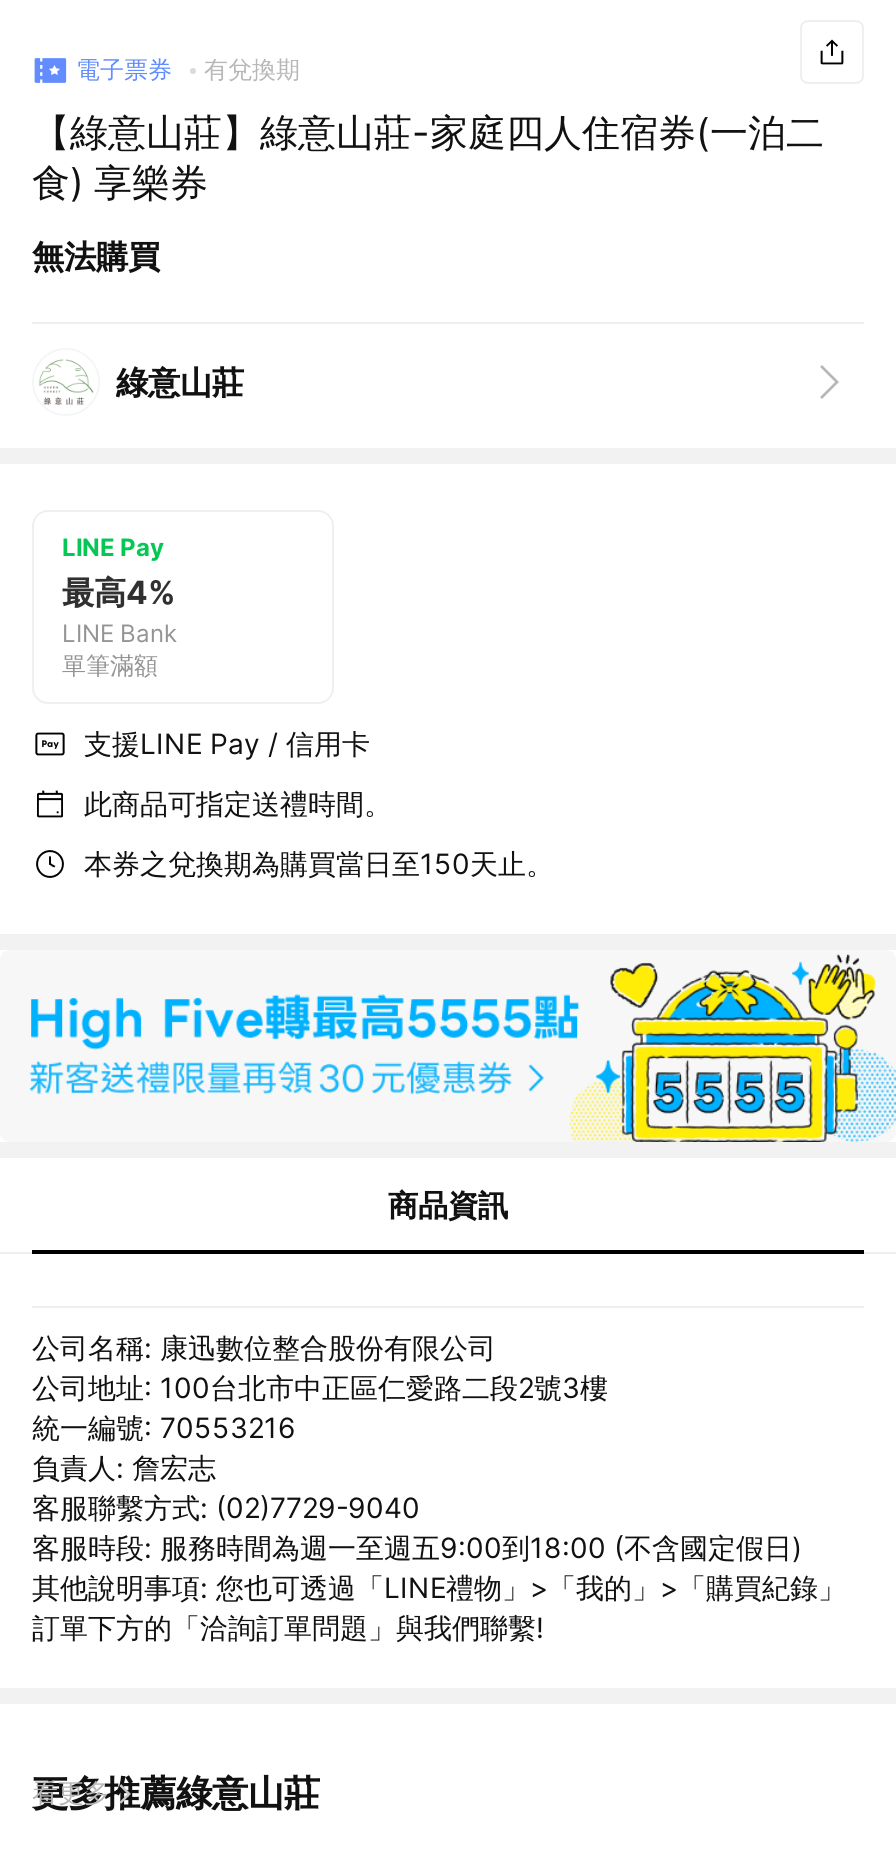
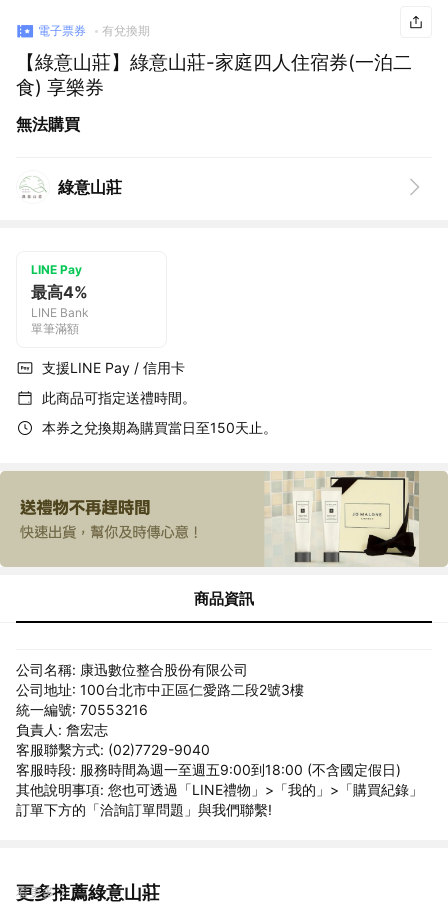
- [image]
+ [image]
